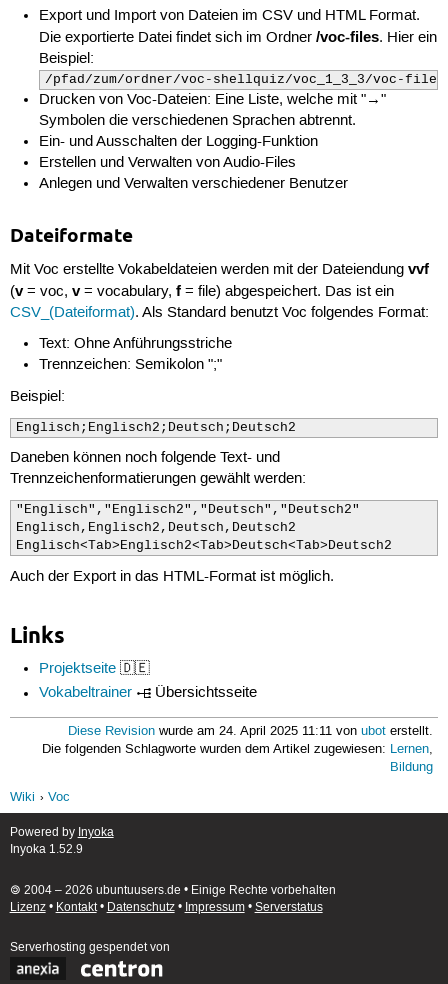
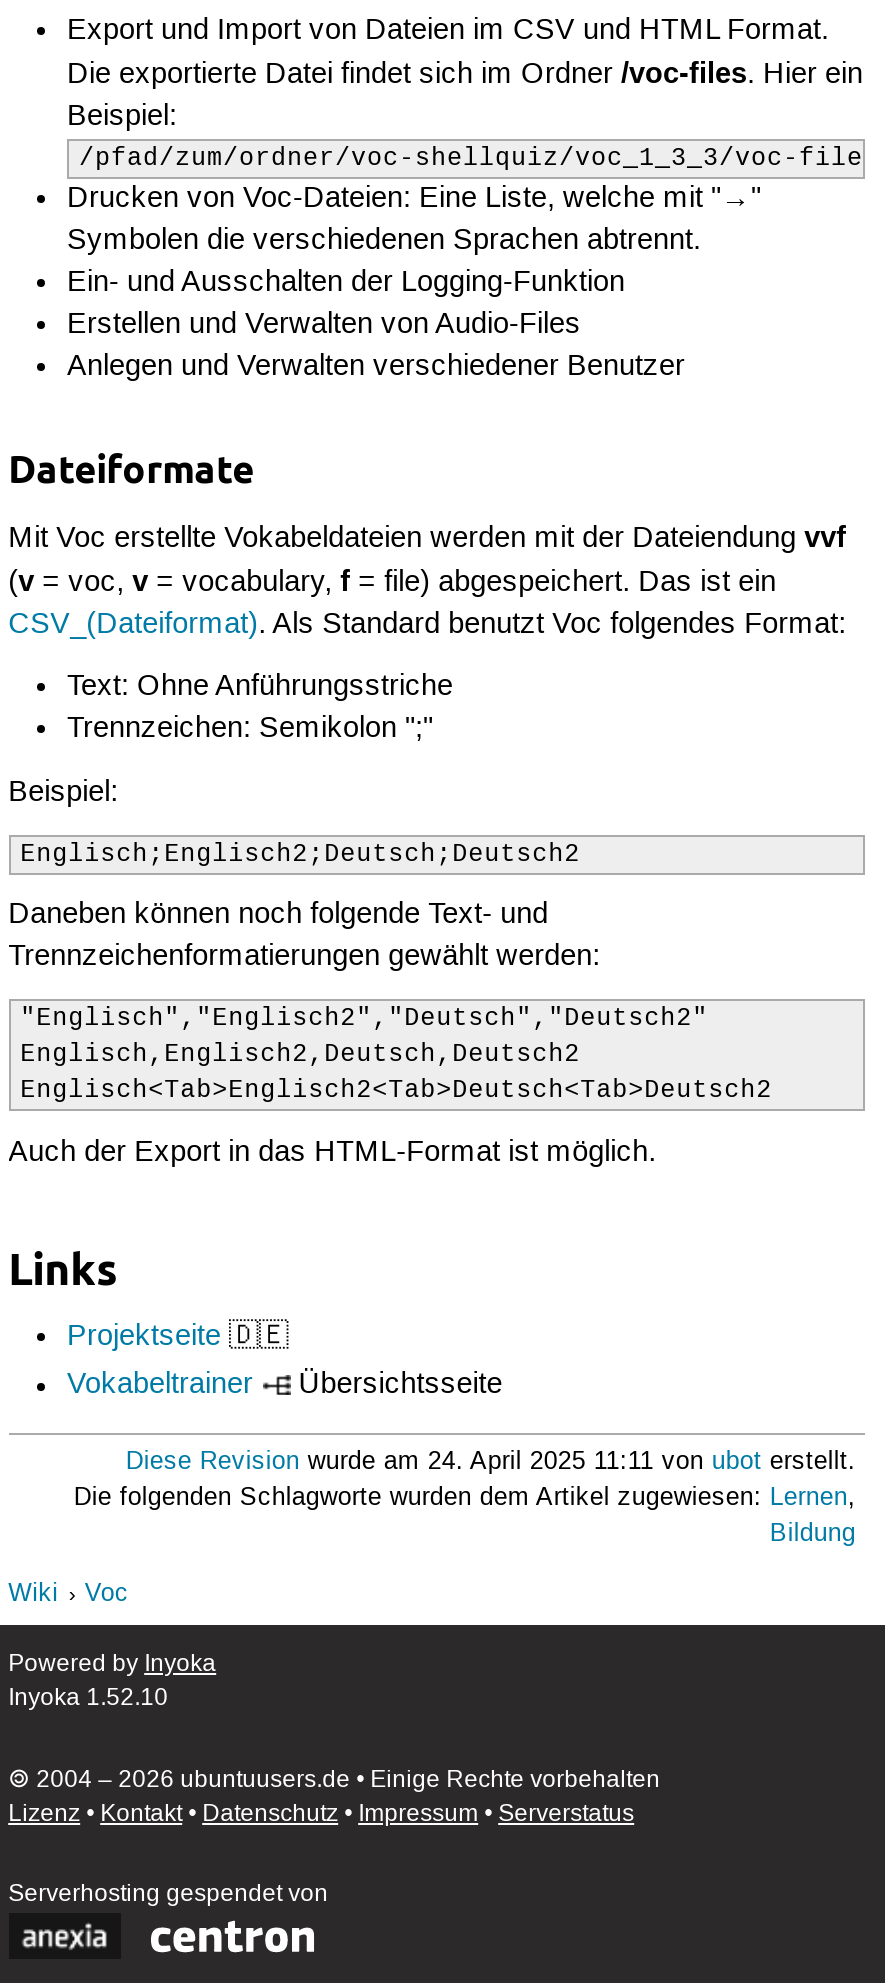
- Inyoka 1.52.9
+ Inyoka 1.52.10
